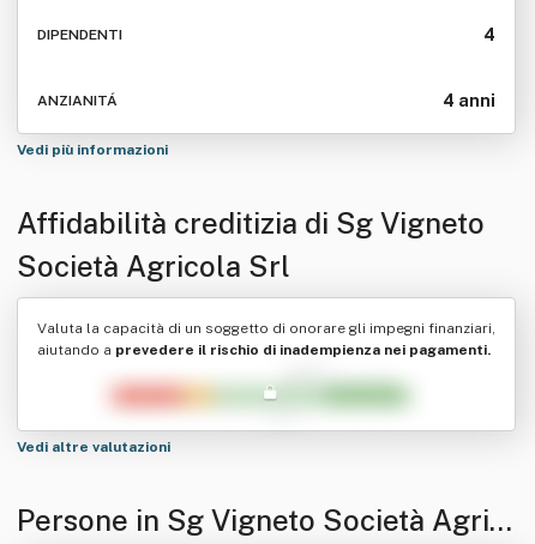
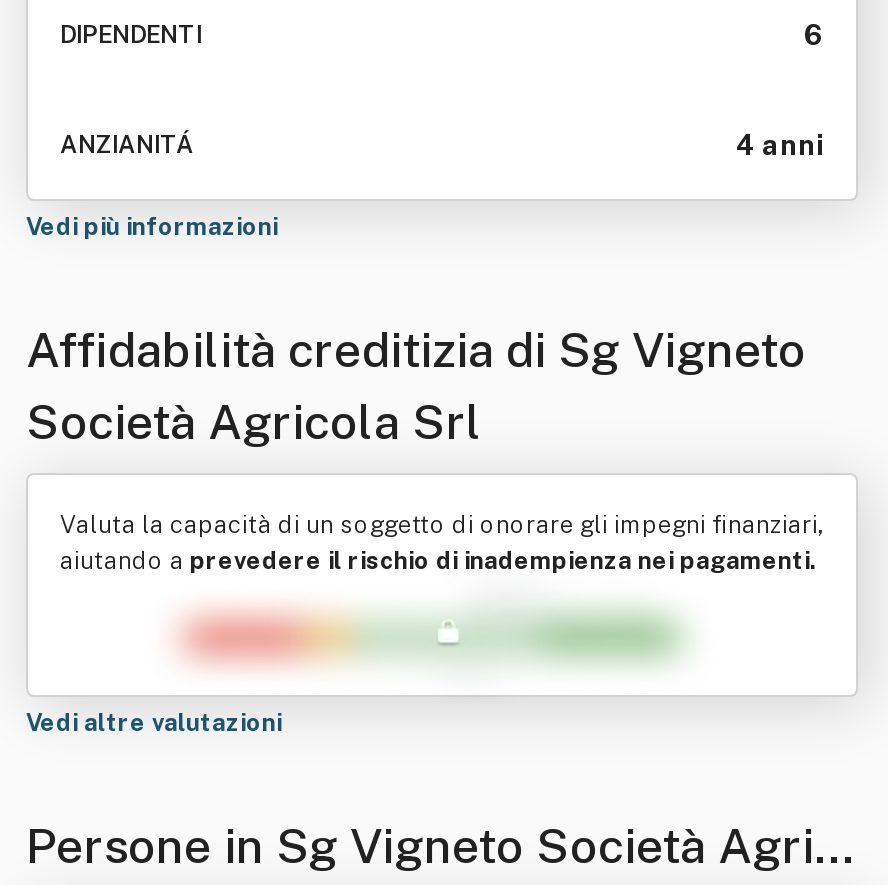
- 4
+ 6
